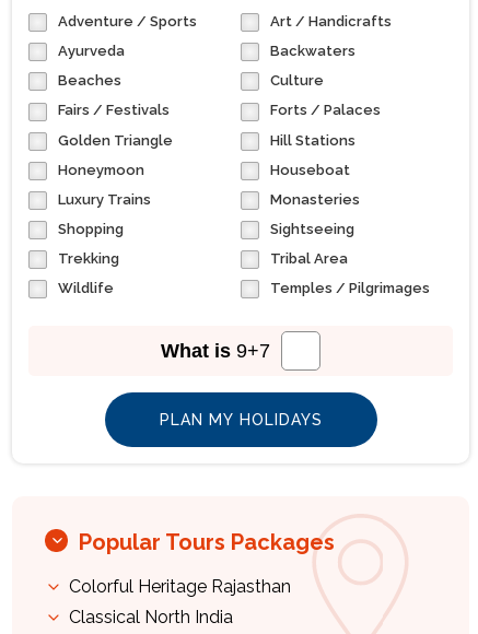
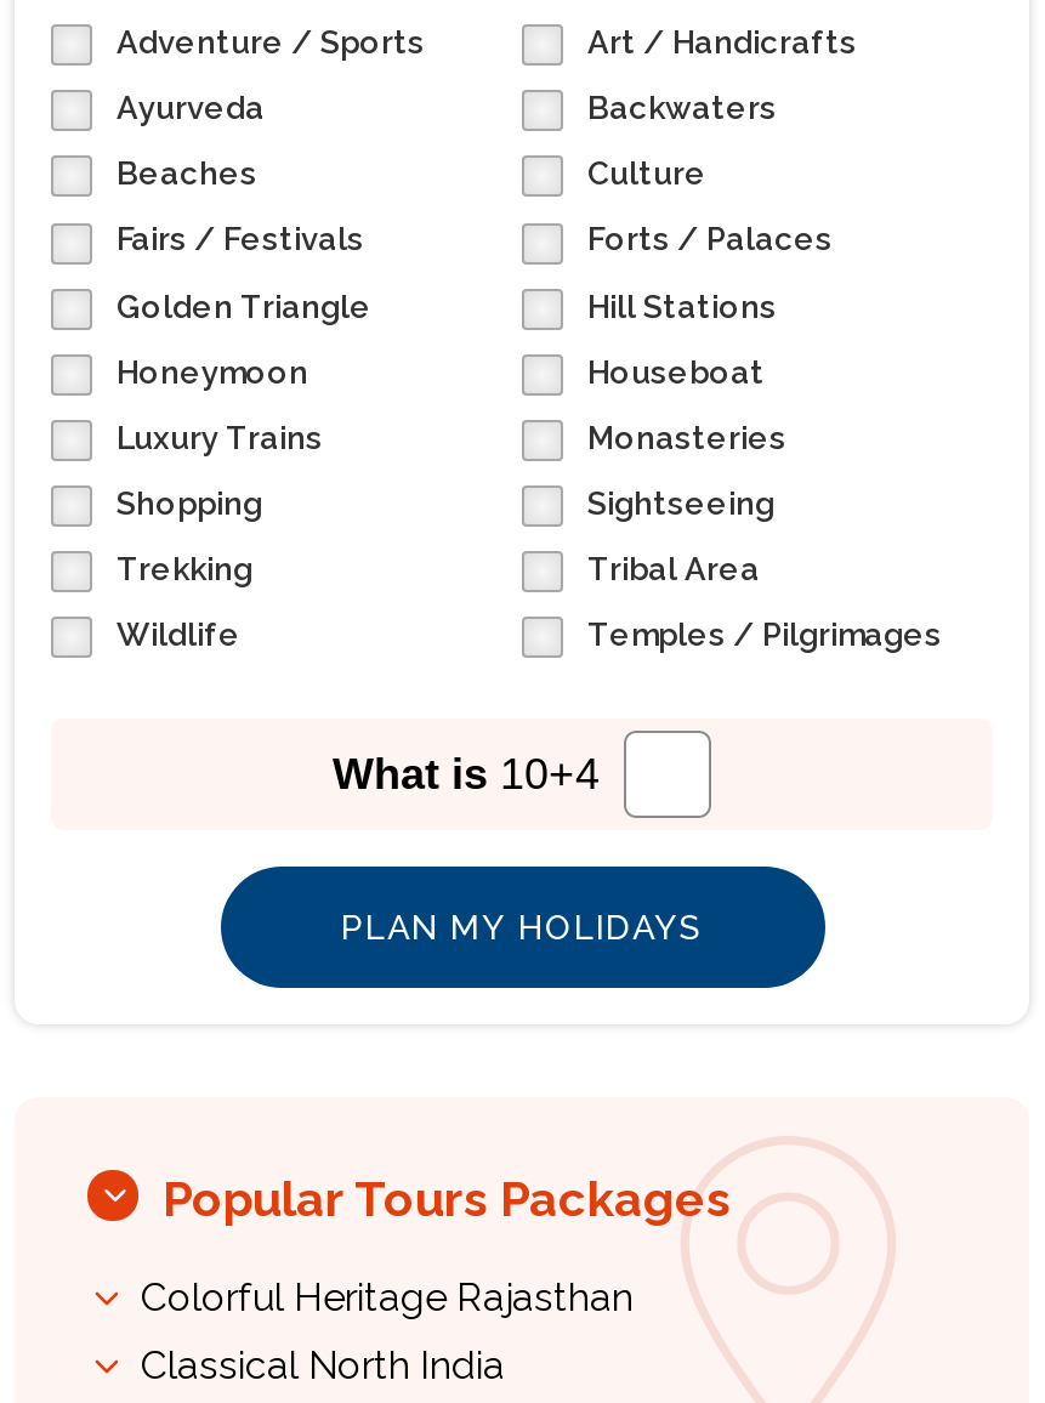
- What is 9+7
+ What is 10+4
